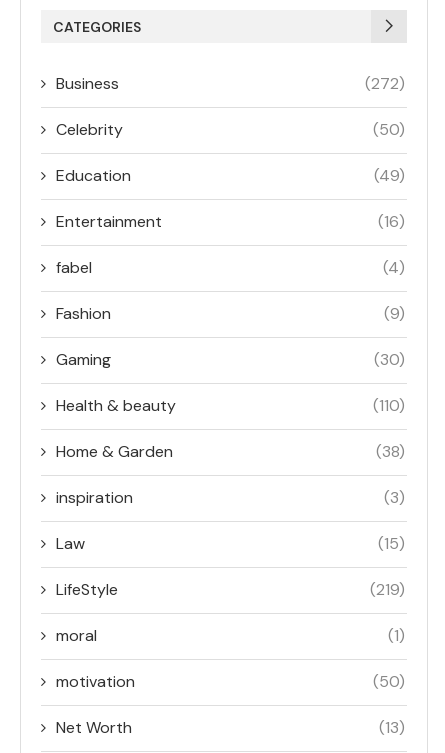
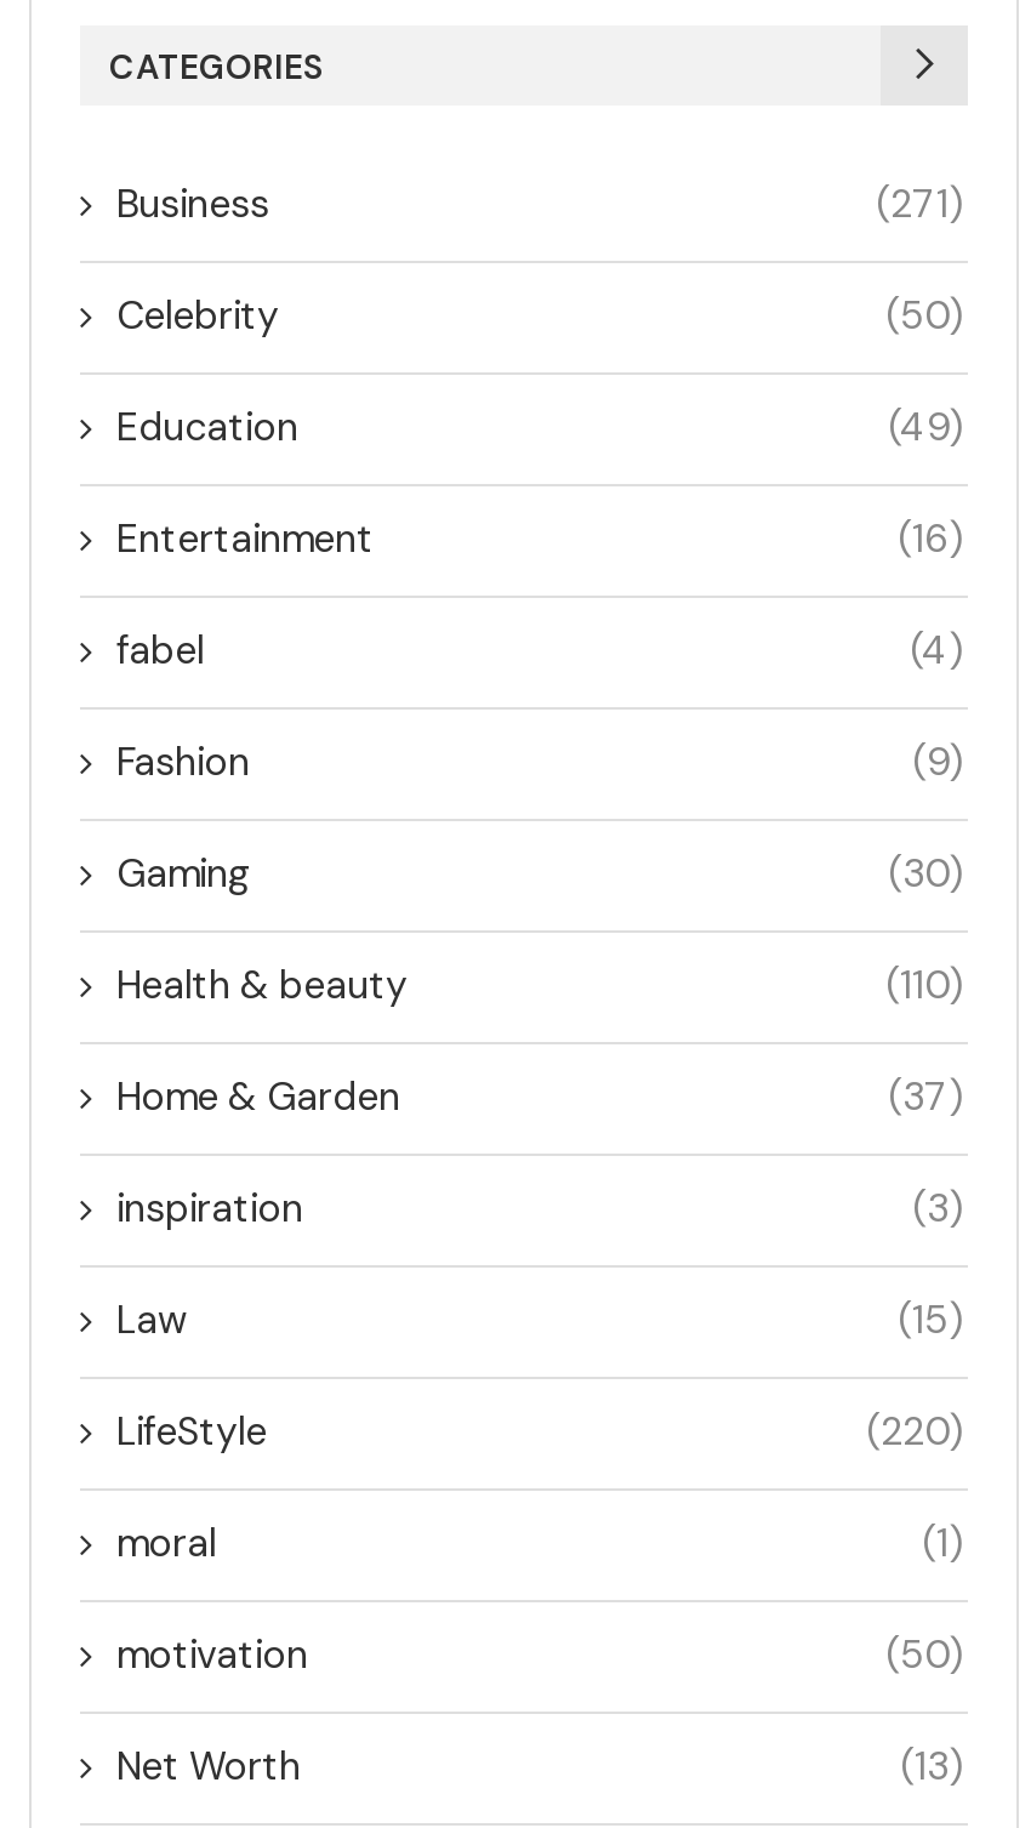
- (272)
+ (271)

- (38)
+ (37)

- (219)
+ (220)
